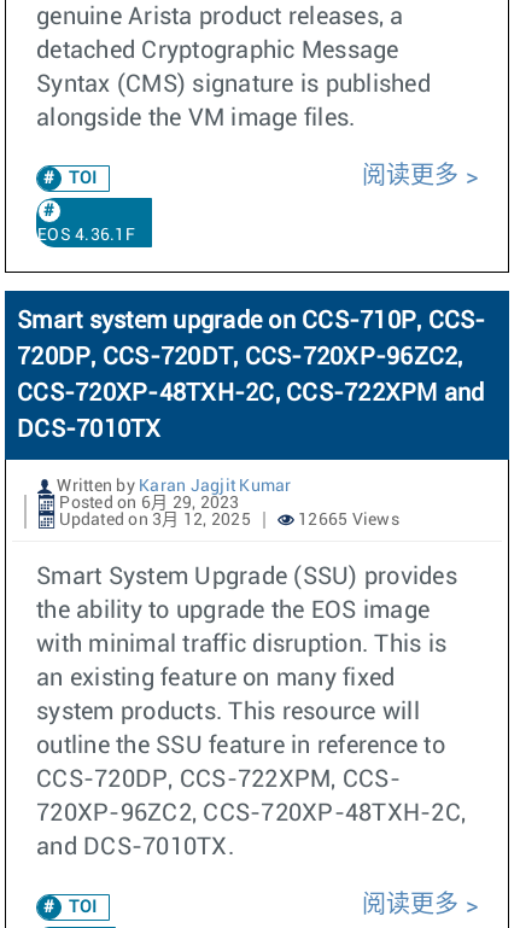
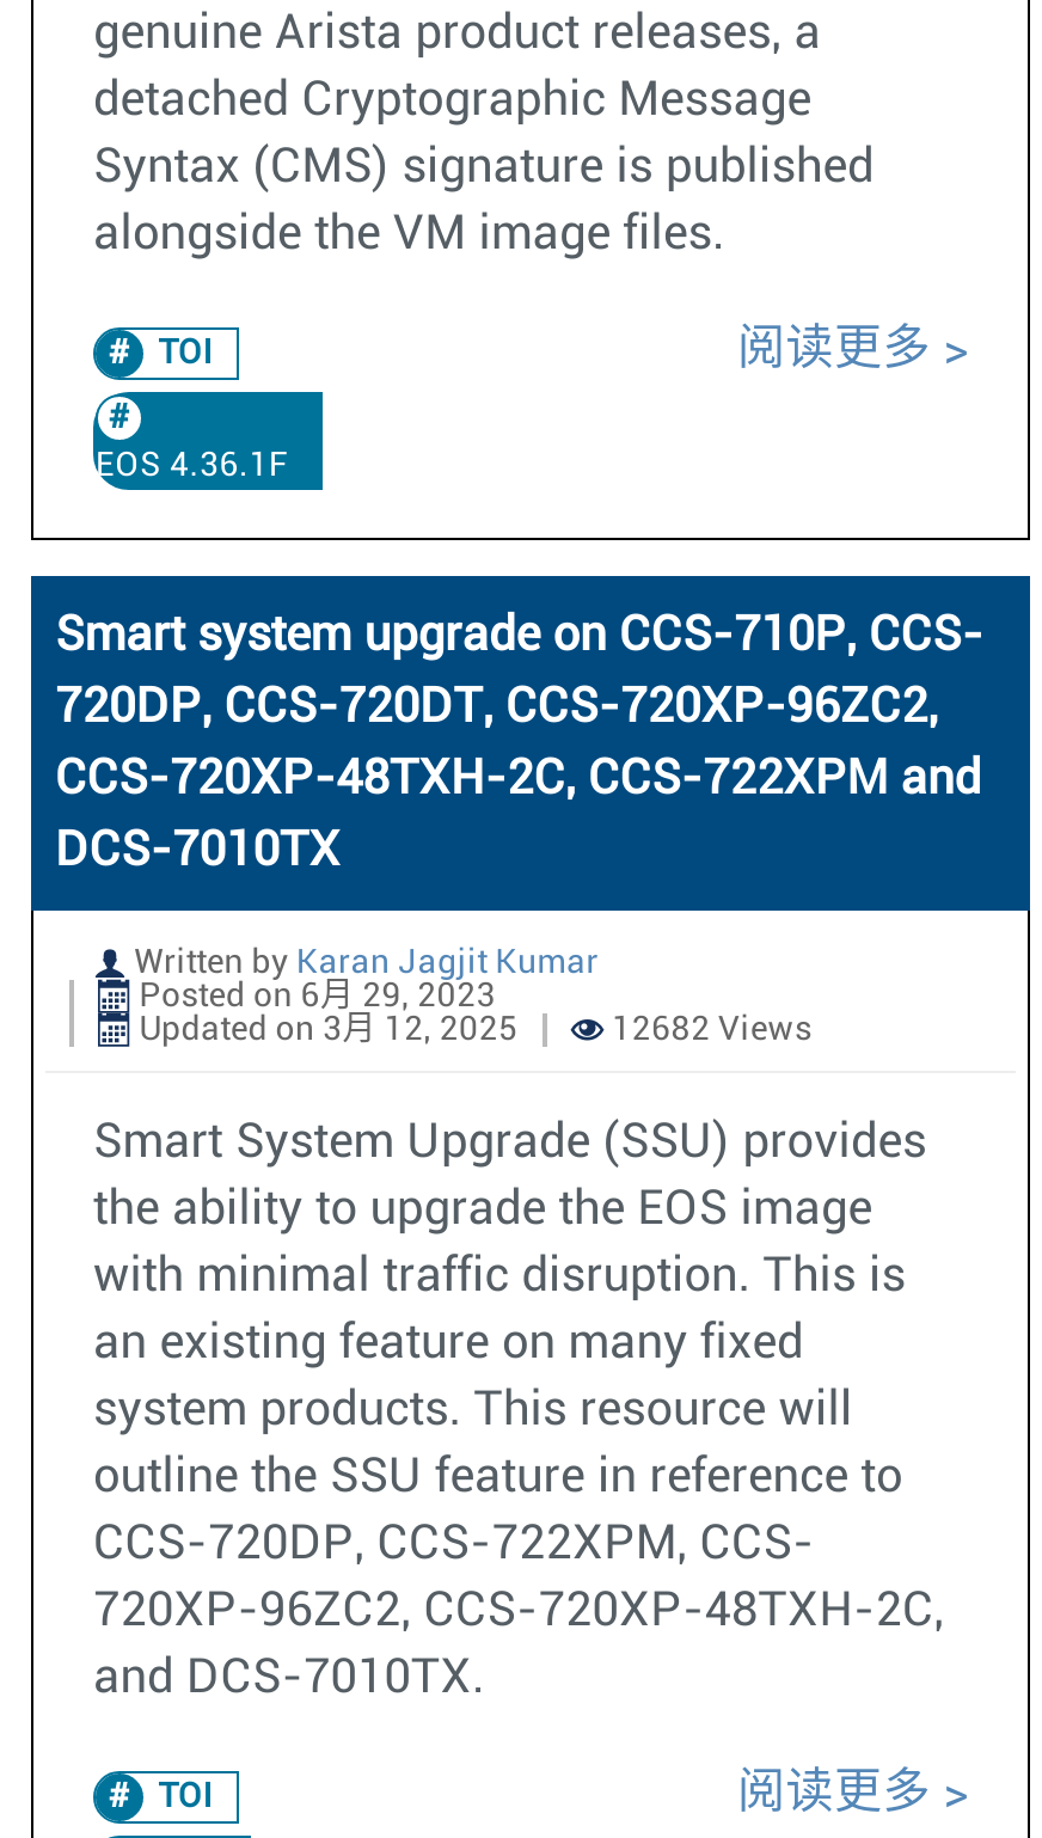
- 12665 Views
+ 12682 Views
